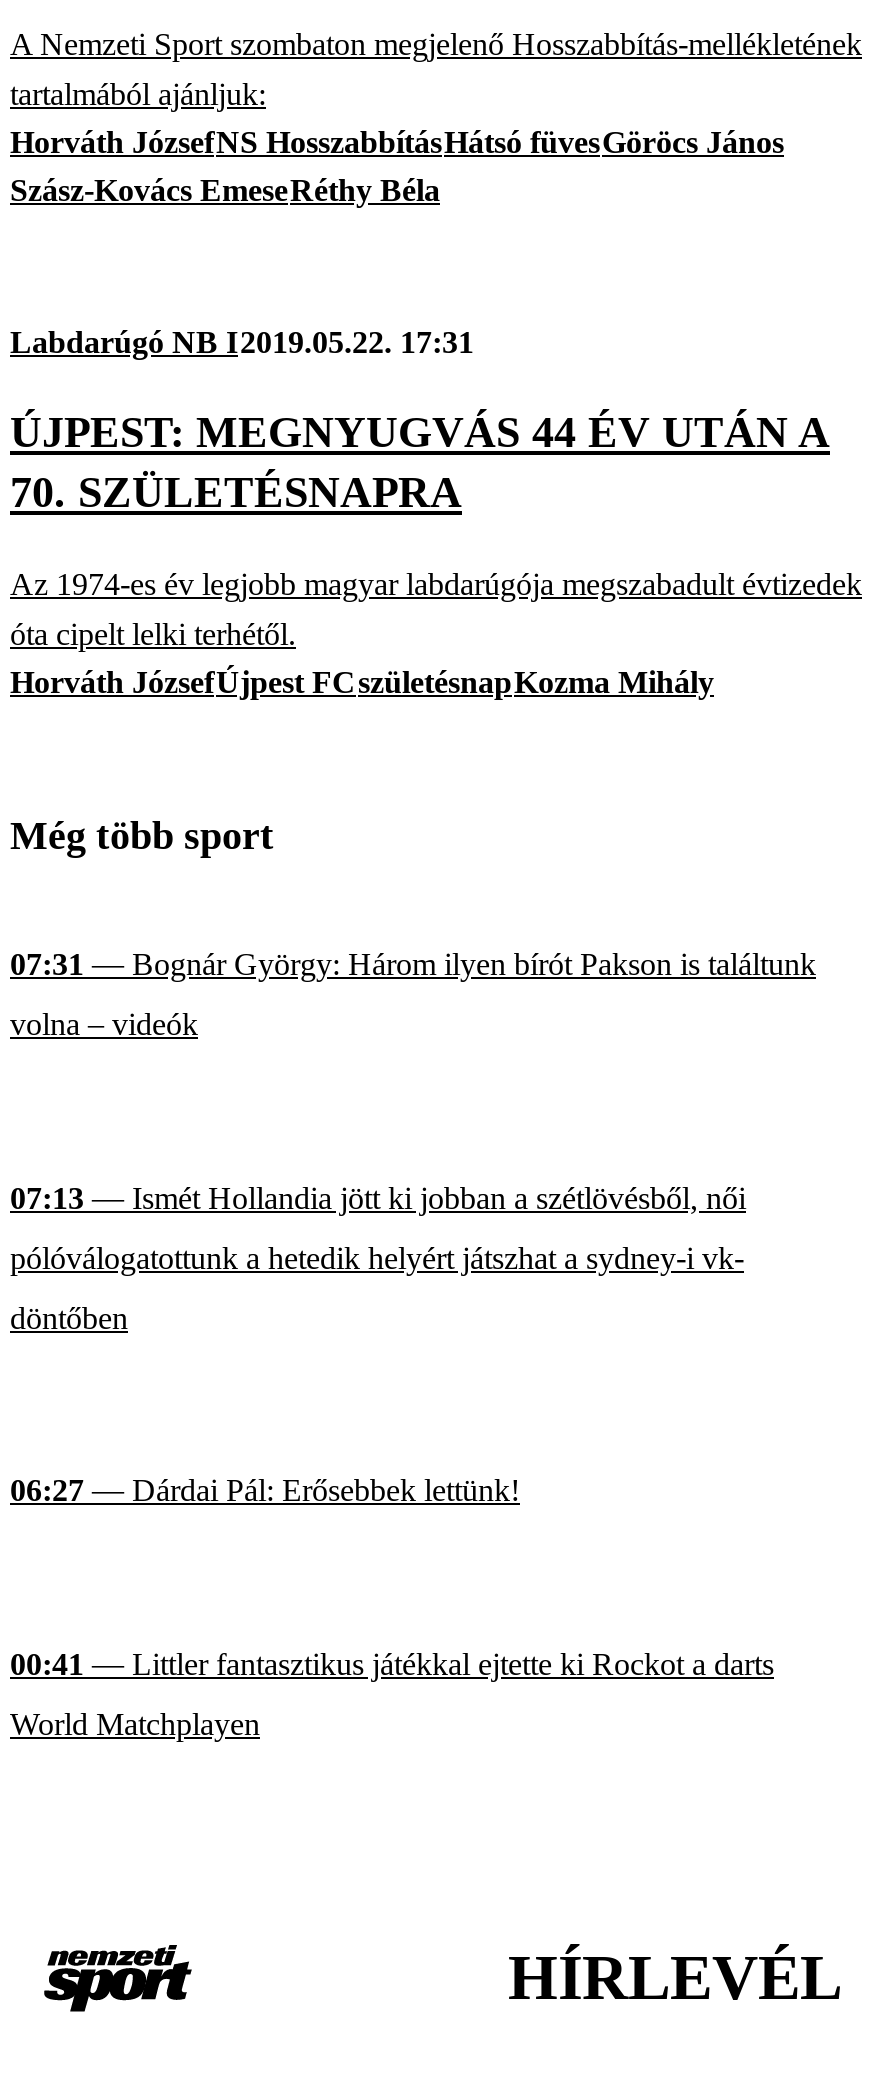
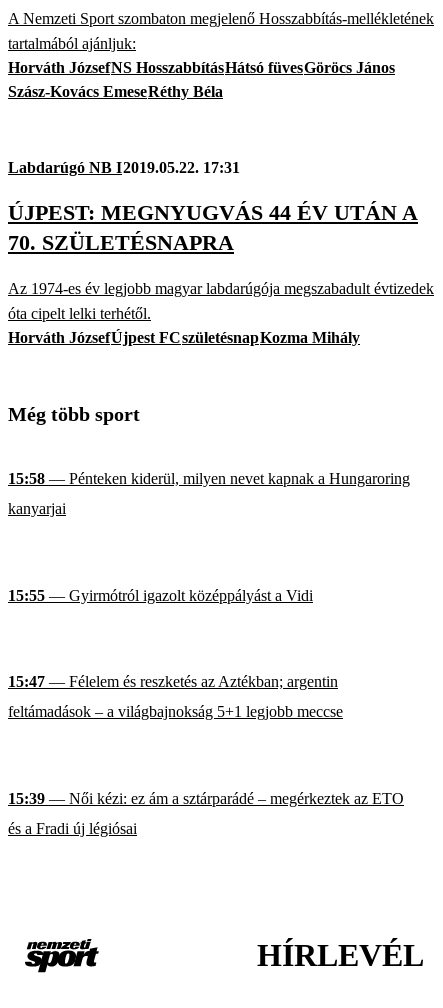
- 07:31 — Bognár György: Három ilyen bírót Pakson is találtunk
- volna – videók
+ 15:58 — Pénteken kiderül, milyen nevet kapnak a Hungaroring
+ kanyarjai

- 07:13 — Ismét Hollandia jött ki jobban a szétlövésből, női
- pólóválogatottunk a hetedik helyért játszhat a sydney-i vk-
- döntőben
+ 15:55 — Gyirmótról igazolt középpályást a Vidi

- 06:27 — Dárdai Pál: Erősebbek lettünk!
+ 15:47 — Félelem és reszketés az Aztékban; argentin
+ feltámadások – a világbajnokság 5+1 legjobb meccse

- 00:41 — Littler fantasztikus játékkal ejtette ki Rockot a darts
- World Matchplayen
+ 15:39 — Női kézi: ez ám a sztárparádé – megérkeztek az ETO
+ és a Fradi új légiósai
